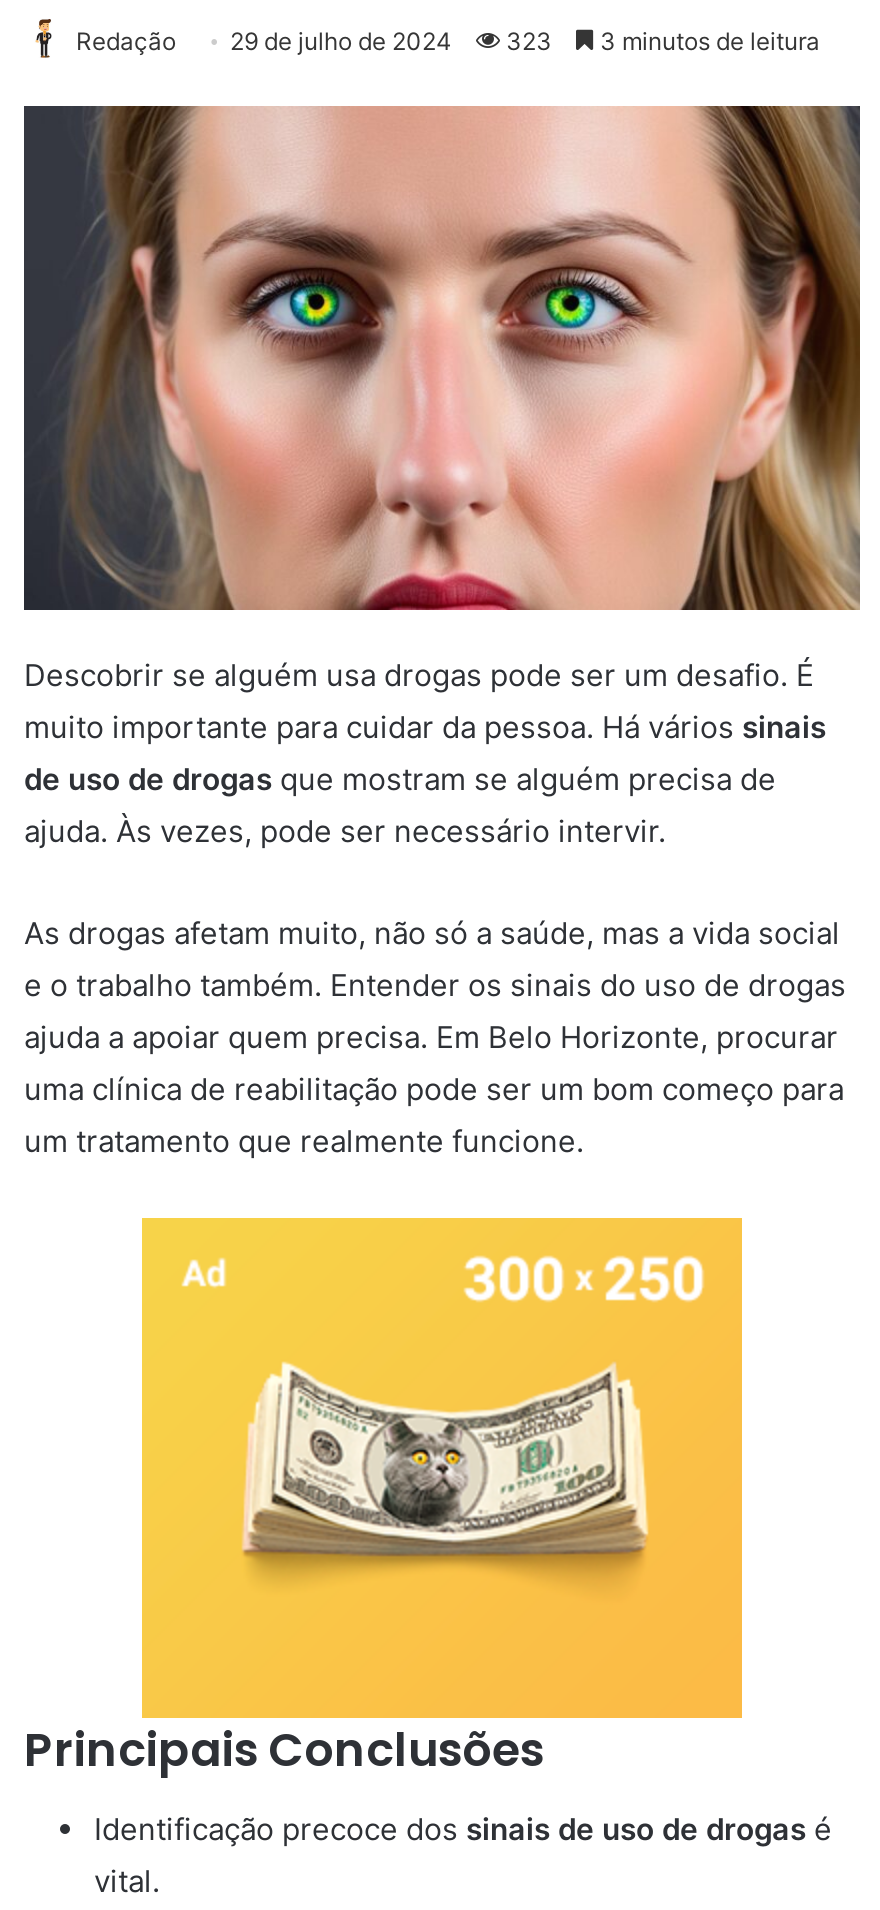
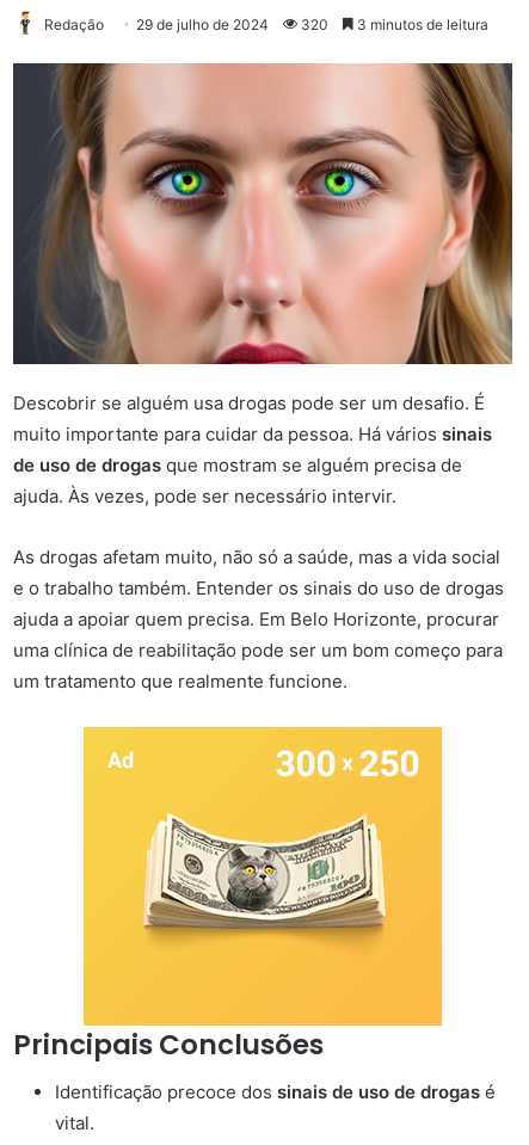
- Redação 29 de julho de 2024 323 3 minutos de leitura
+ Redação 29 de julho de 2024 320 3 minutos de leitura
